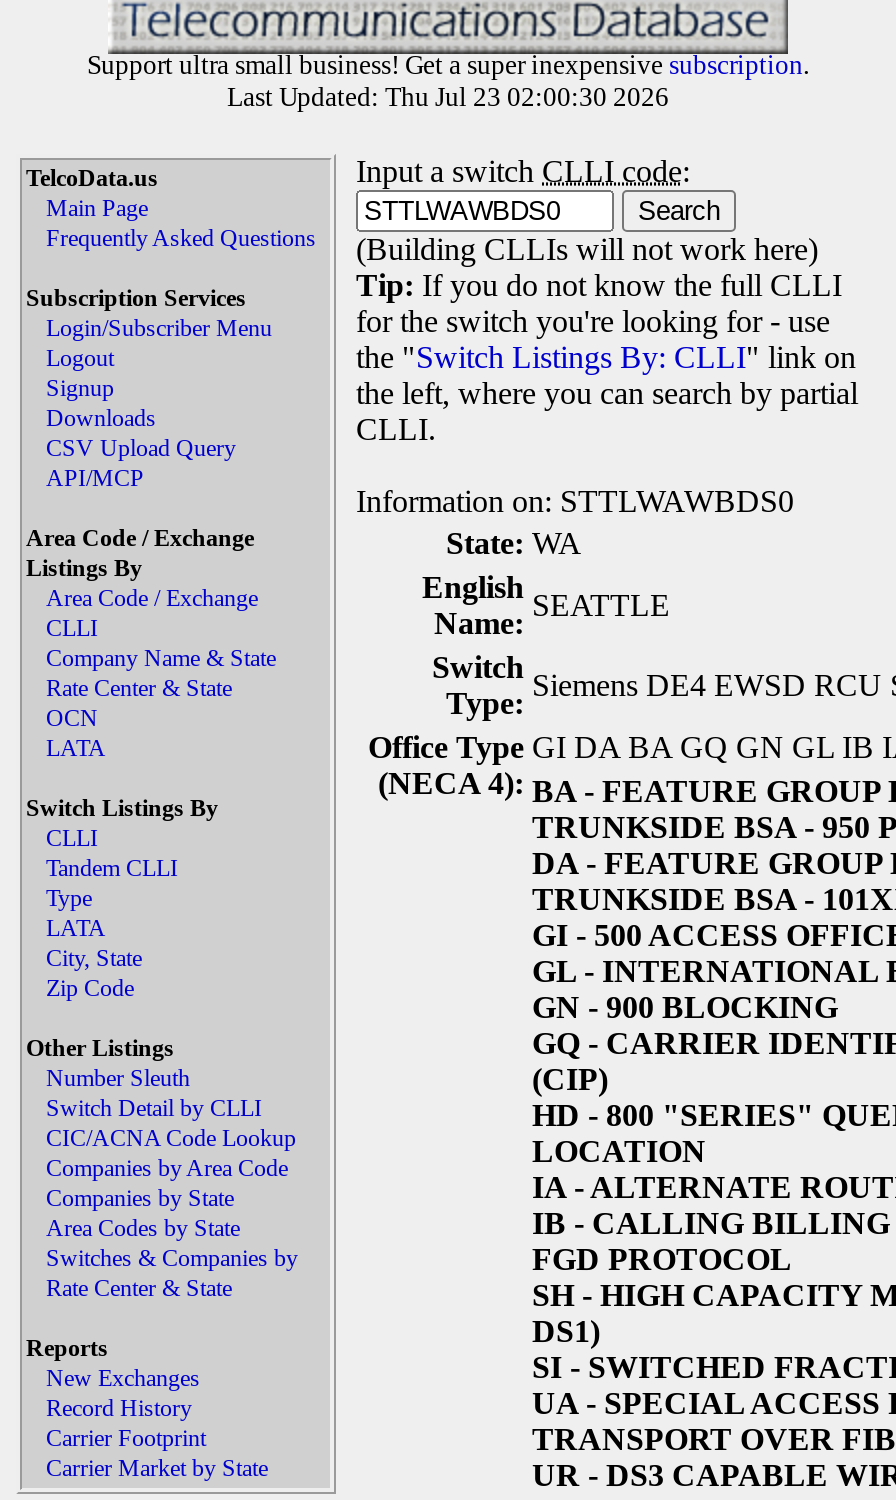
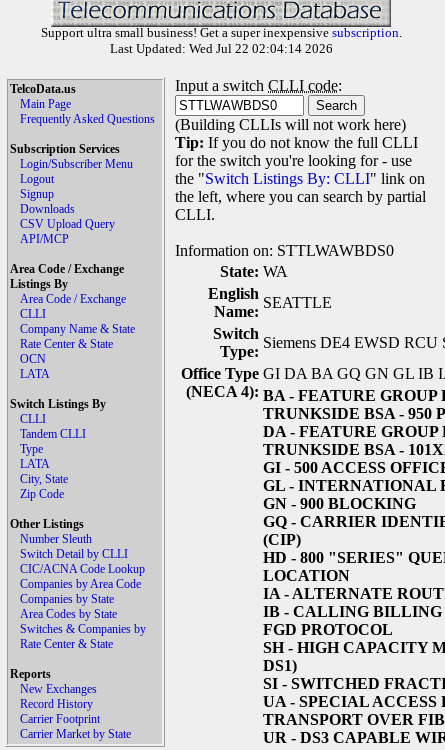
- Last Updated: Thu Jul 23 02:00:30 2026
+ Last Updated: Wed Jul 22 02:04:14 2026
